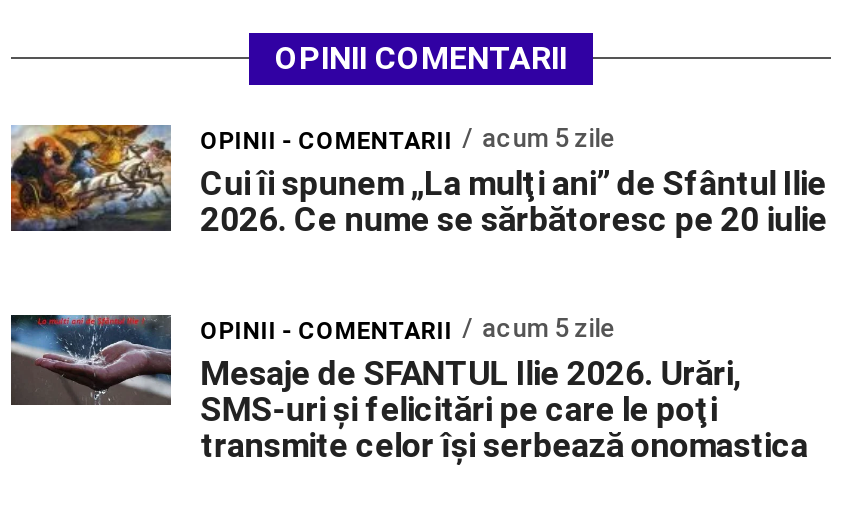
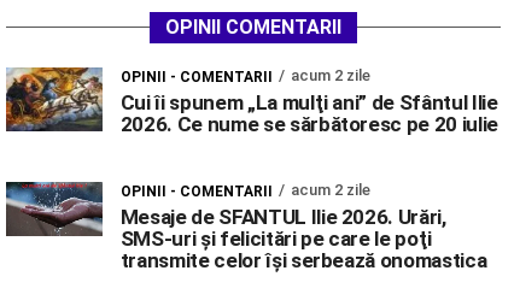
- OPINII - COMENTARII acum 5 zile
+ OPINII - COMENTARII acum 2 zile

- OPINII - COMENTARII acum 5 zile
+ OPINII - COMENTARII acum 2 zile
